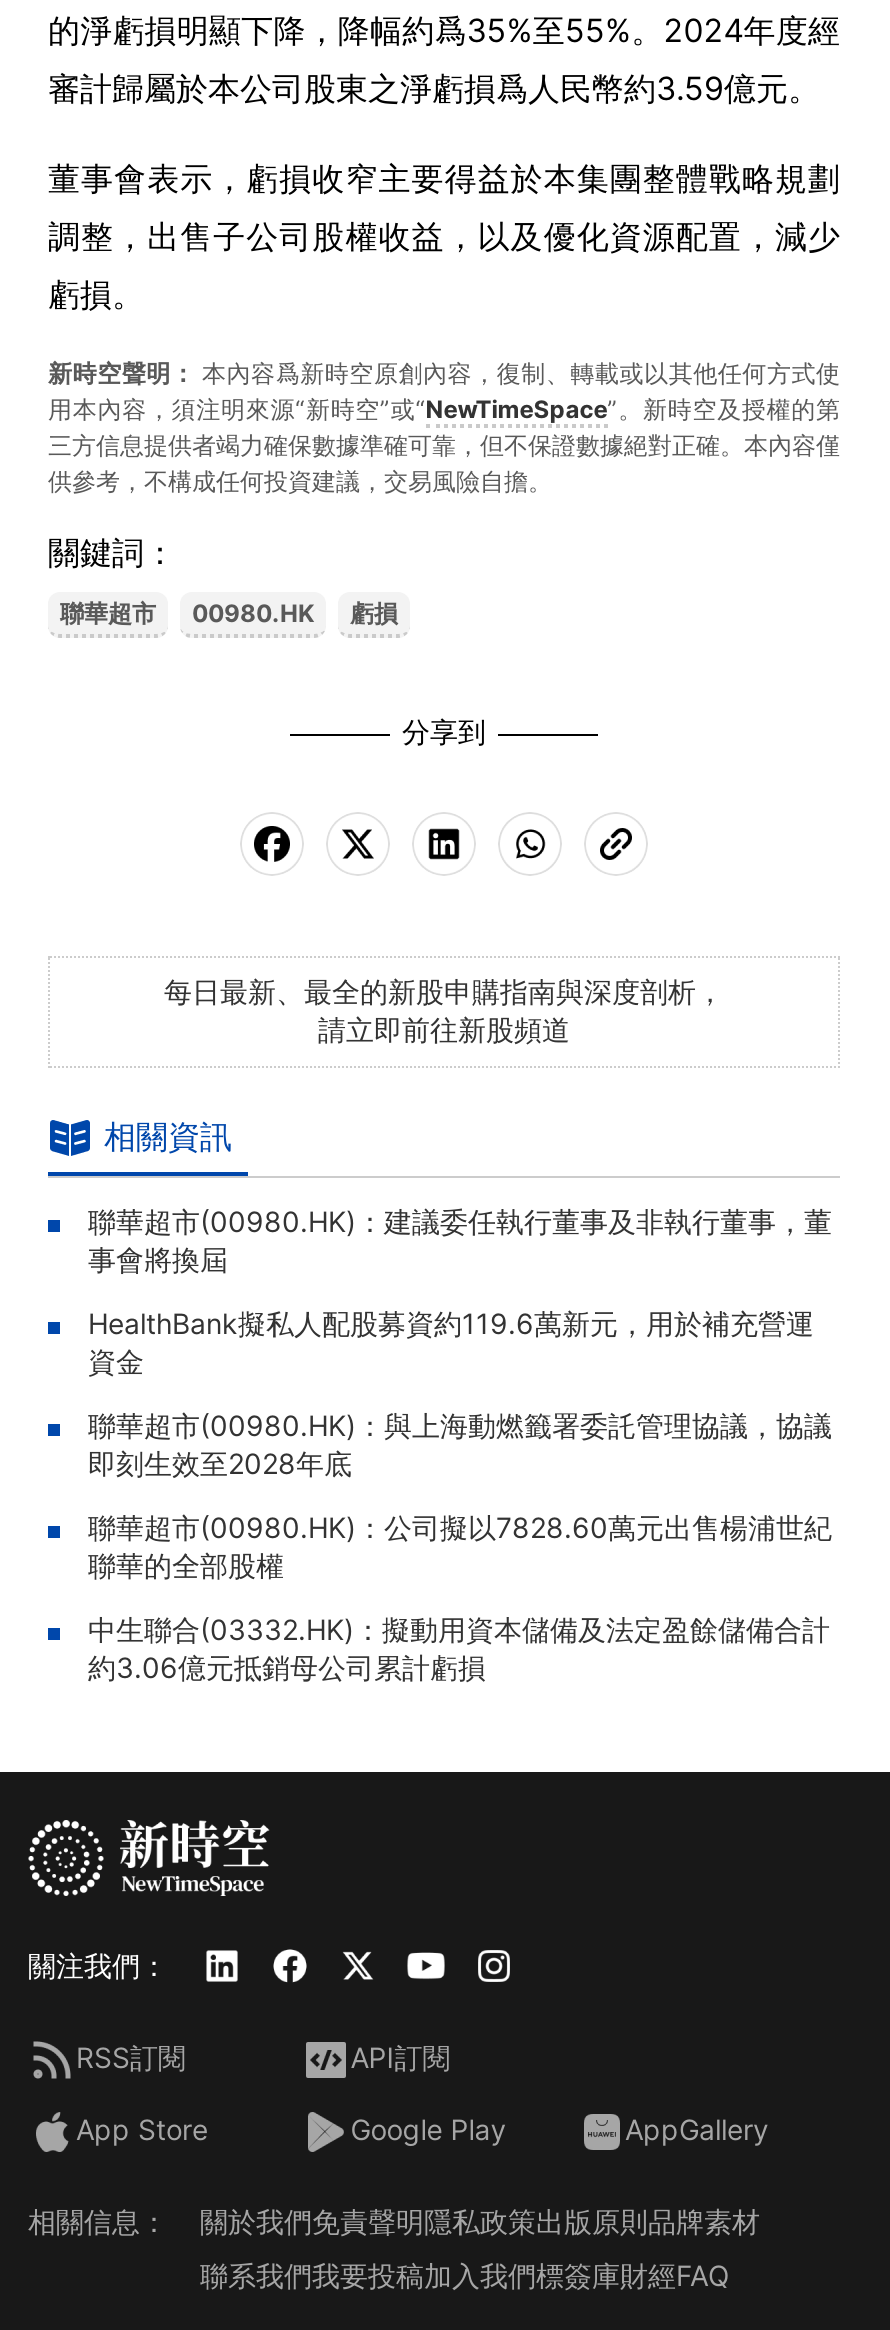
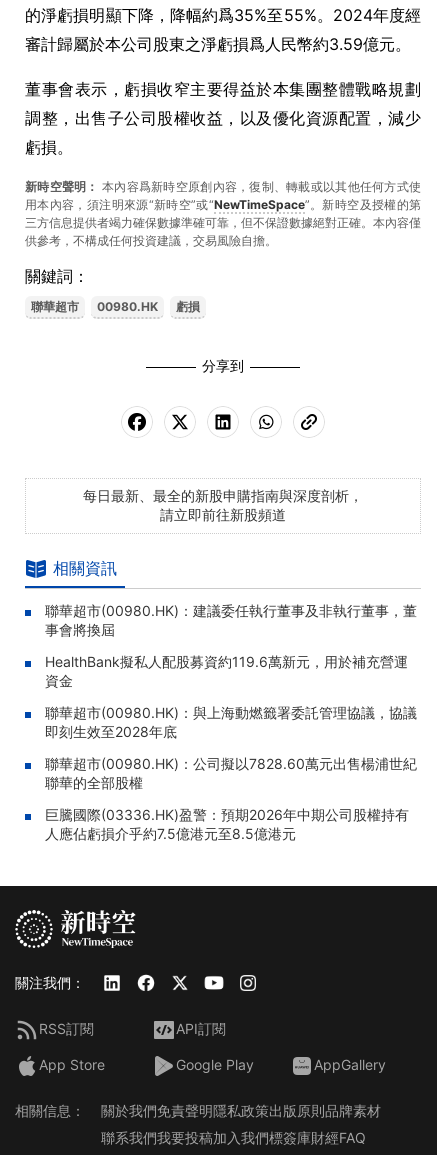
- 中生聯合(03332.HK)：擬動用資本儲備及法定盈餘儲備合計
- 約3.06億元抵銷母公司累計虧損
+ 巨騰國際(03336.HK)盈警：預期2026年中期公司股權持有
+ 人應佔虧損介乎約7.5億港元至8.5億港元
